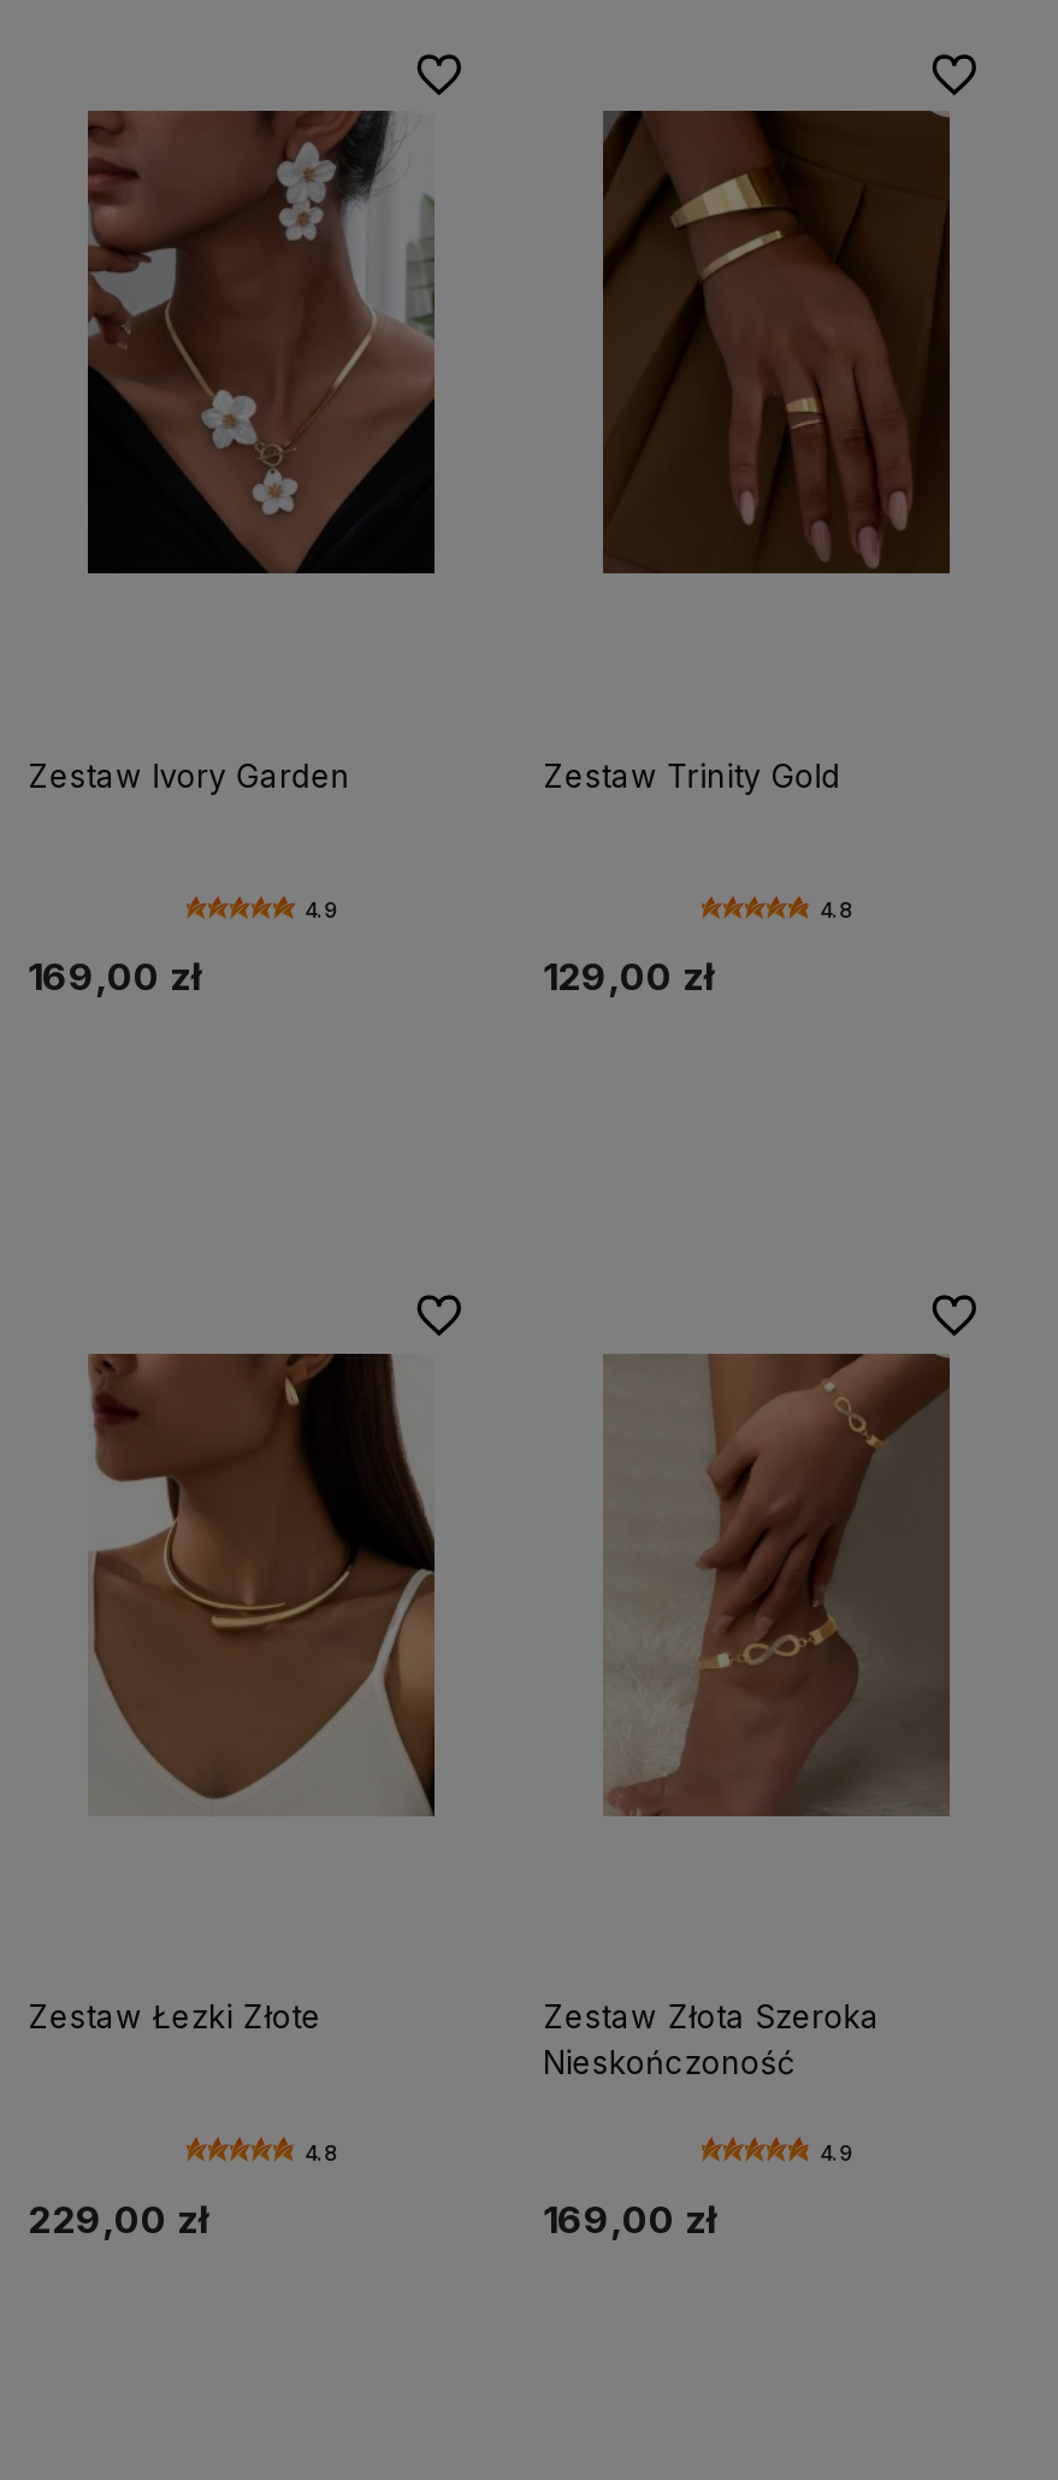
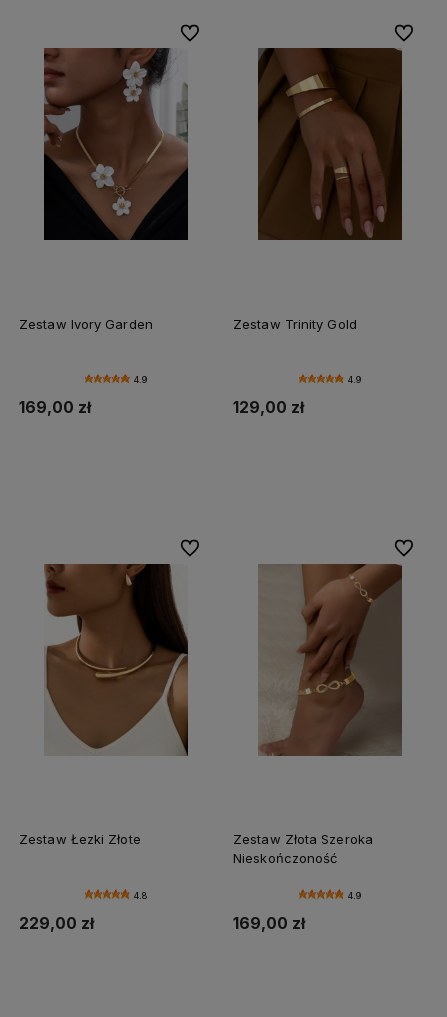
- 4.8
+ 4.9
